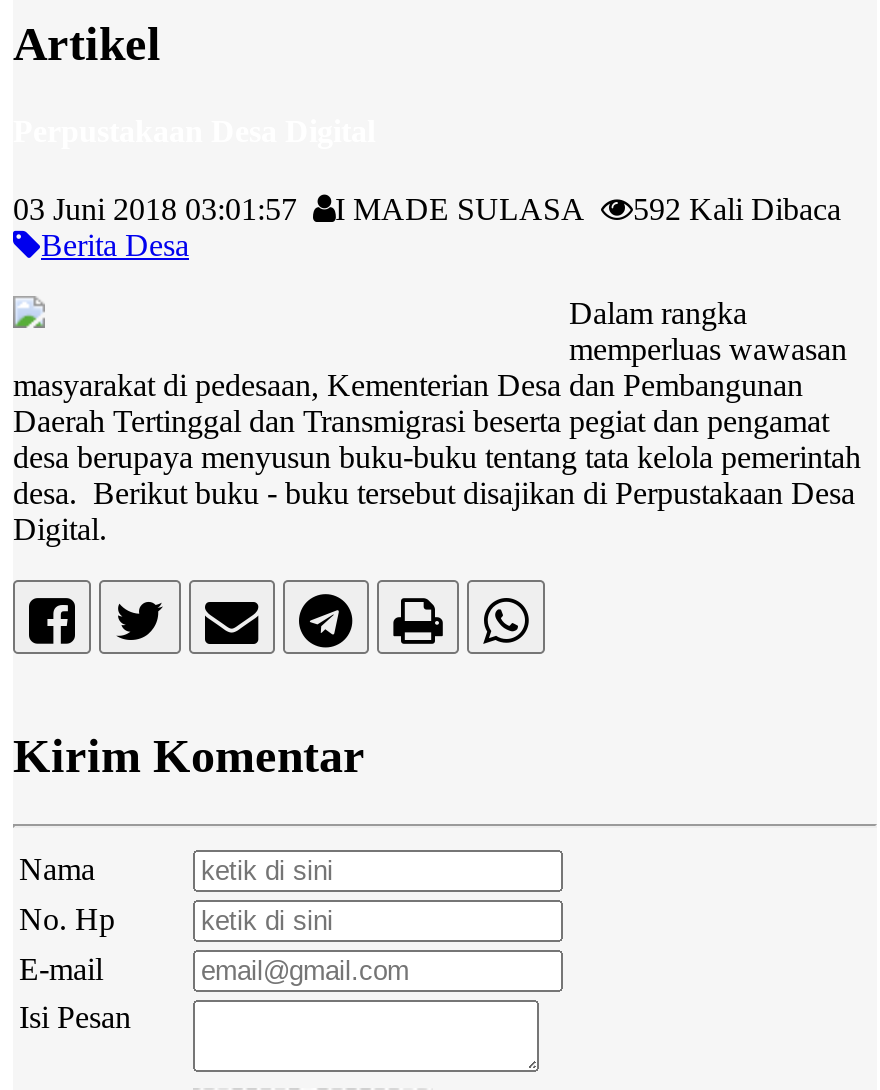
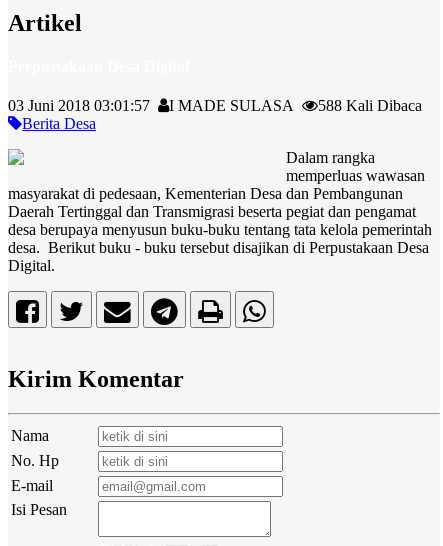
- 03 Juni 2018 03:01:57 I MADE SULASA 592 Kali Dibaca
+ 03 Juni 2018 03:01:57 I MADE SULASA 588 Kali Dibaca
